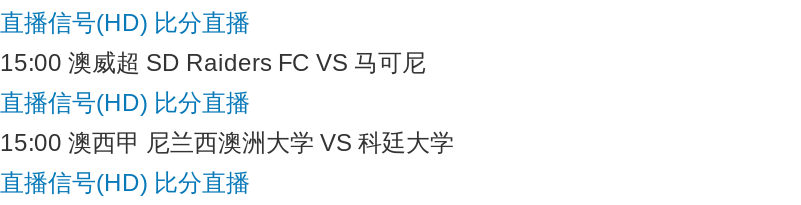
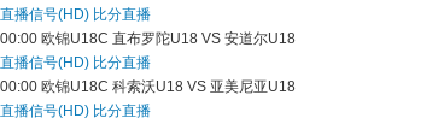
- 15:00 澳威超SD Raiders FC VS 马可尼
+ 00:00 欧锦U18C直布罗陀U18 VS 安道尔U18

- 15:00 澳西甲尼兰西澳洲大学 VS 科廷大学
+ 00:00 欧锦U18C科索沃U18 VS 亚美尼亚U18
